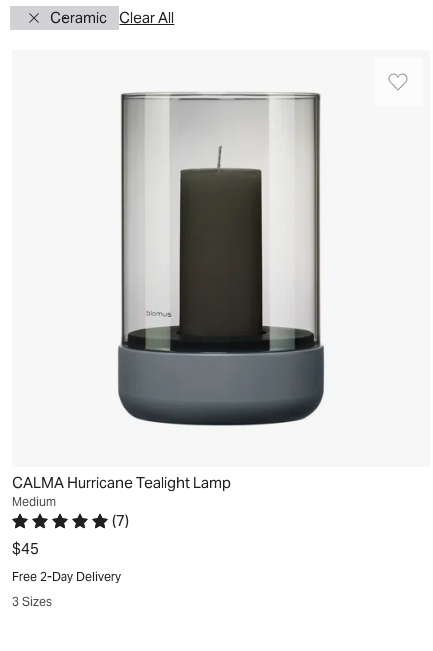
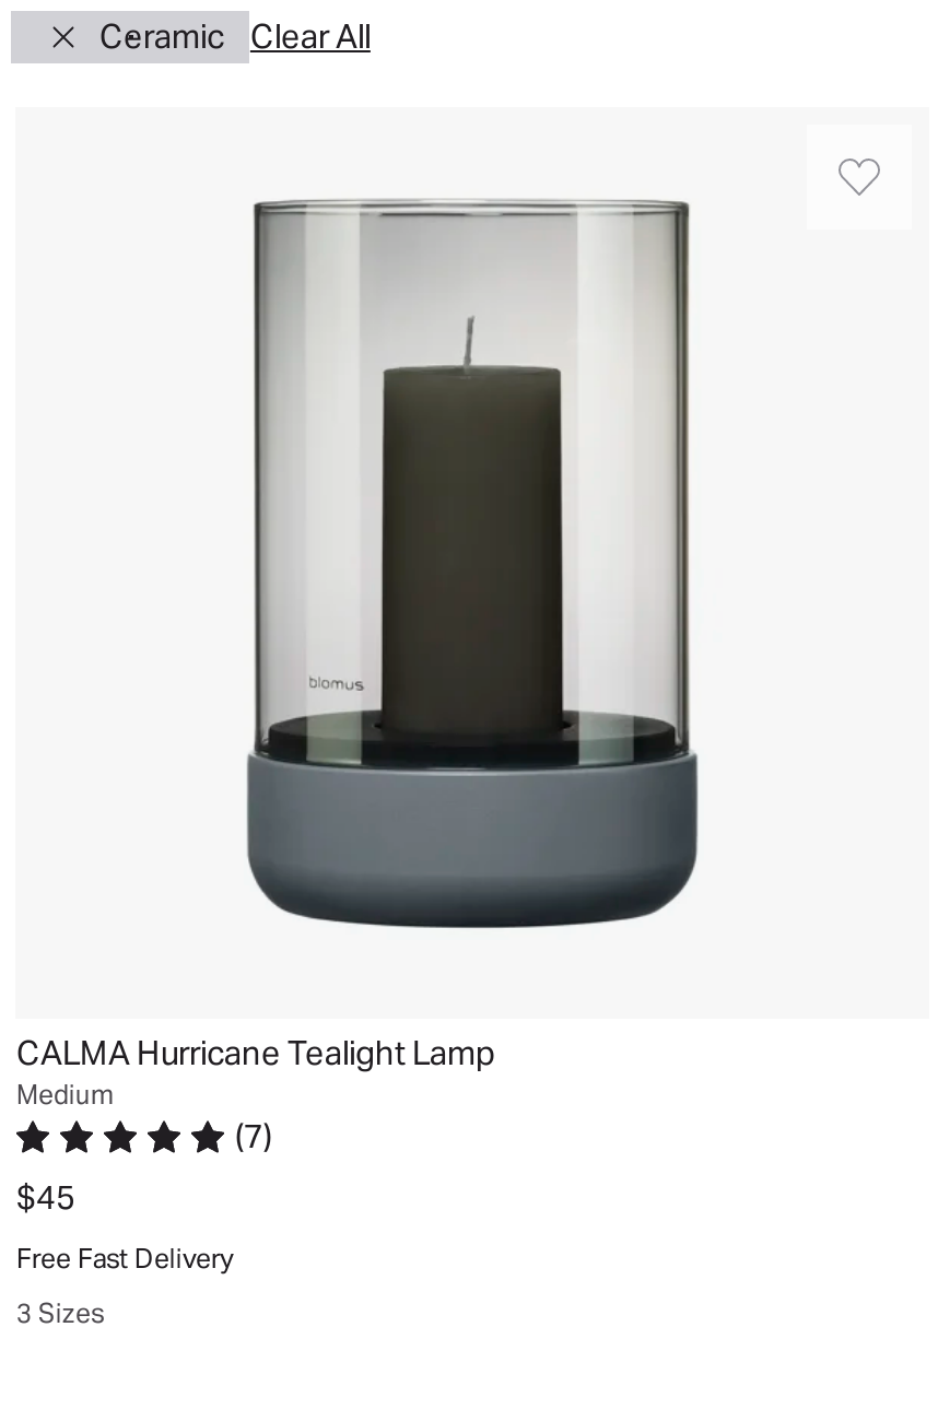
- Free 2-Day Delivery
+ Free Fast Delivery
